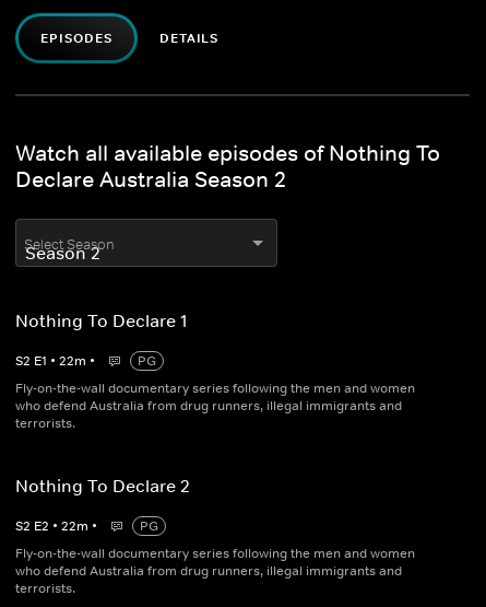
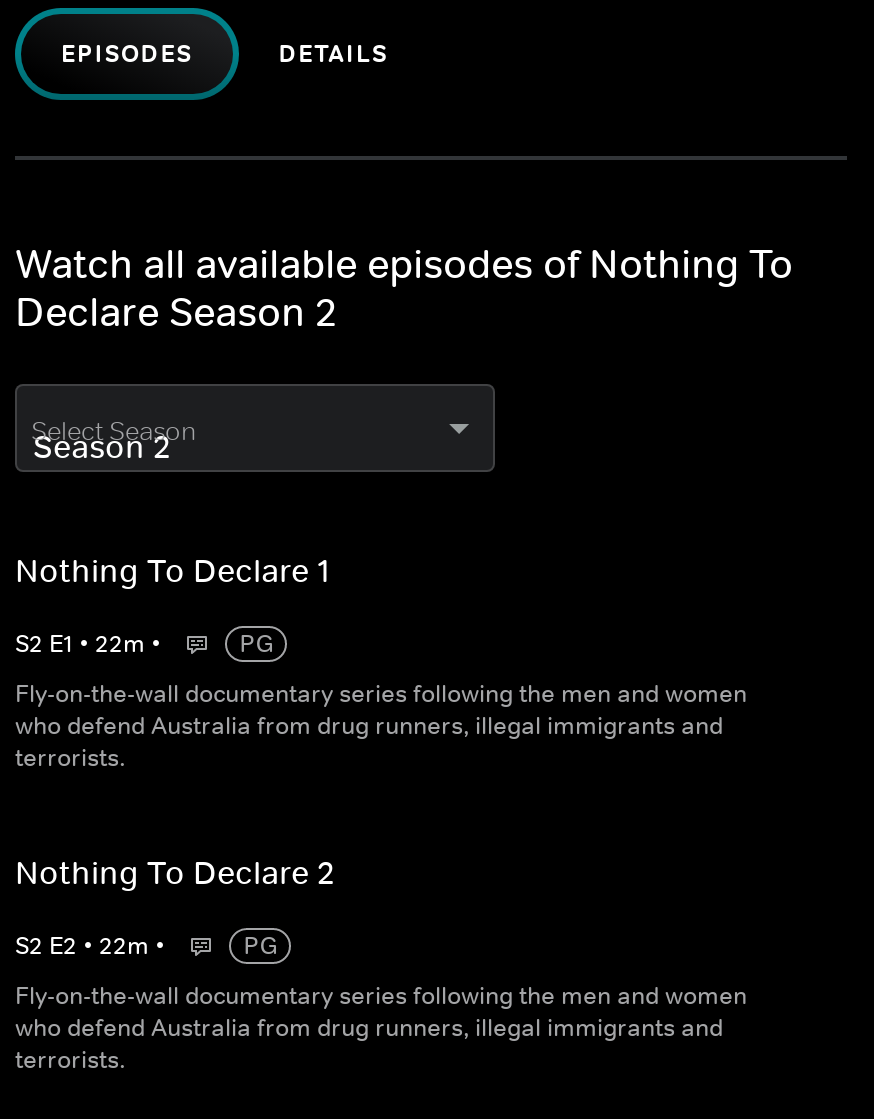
- Declare Australia Season 2
+ Declare Season 2
